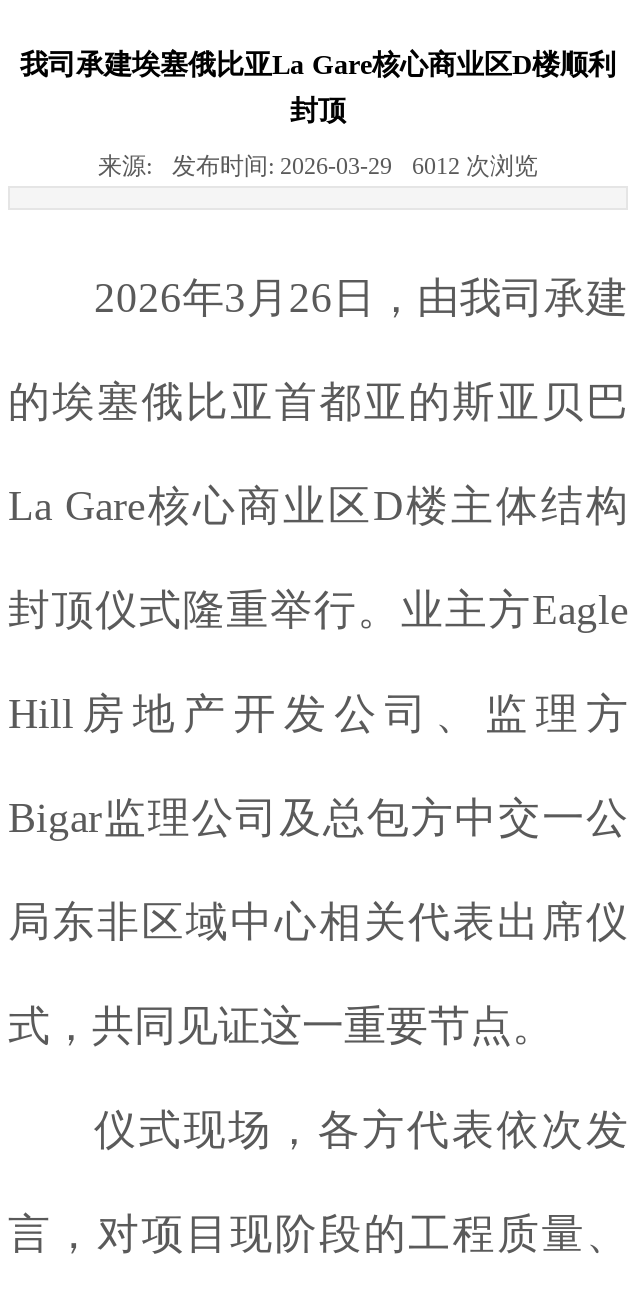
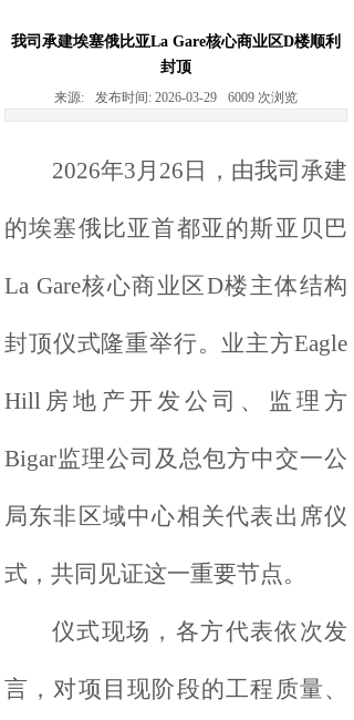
- 来源: 发布时间: 2026-03-29 6012次浏览
+ 来源: 发布时间: 2026-03-29 6009次浏览
